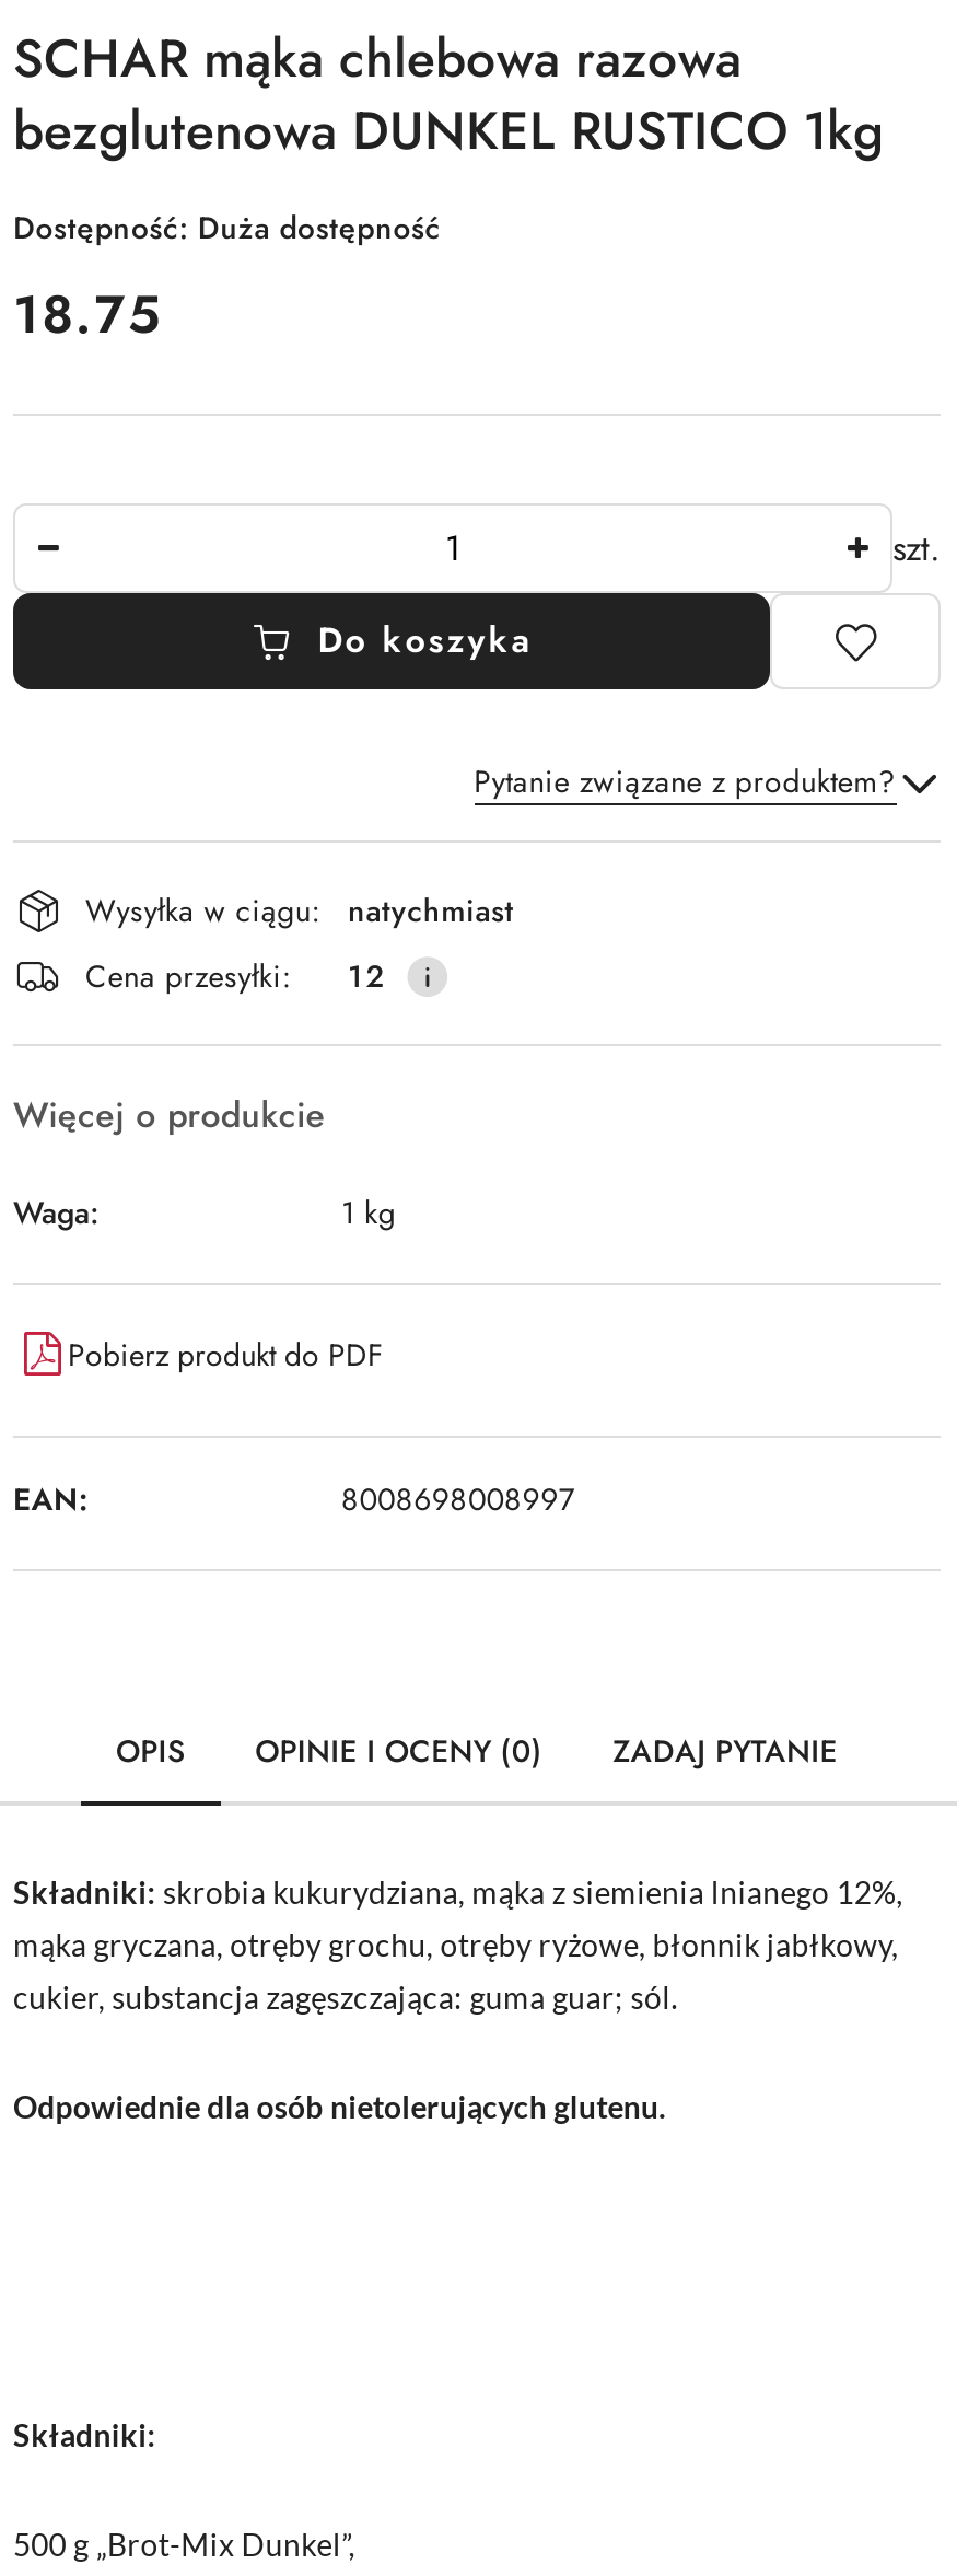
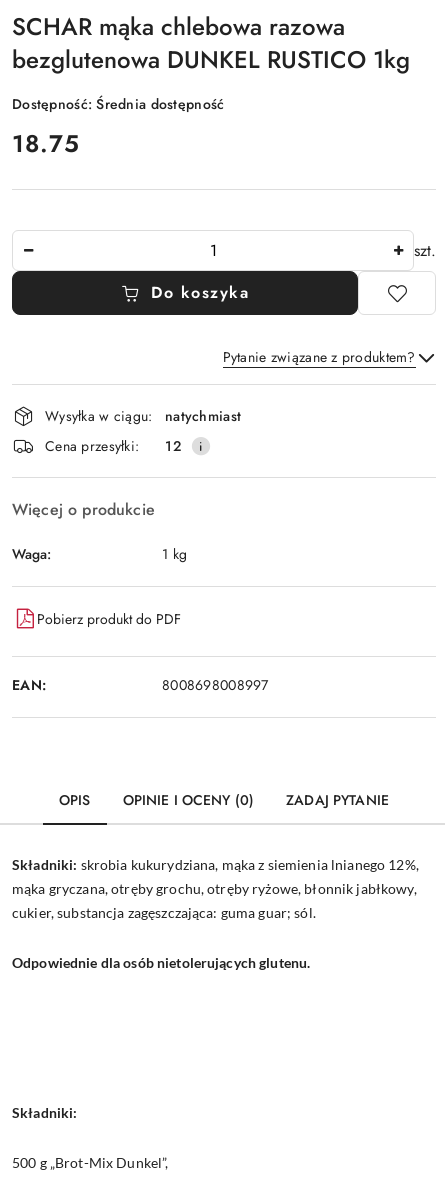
- Dostępność: Duża dostępność
+ Dostępność: Średnia dostępność
